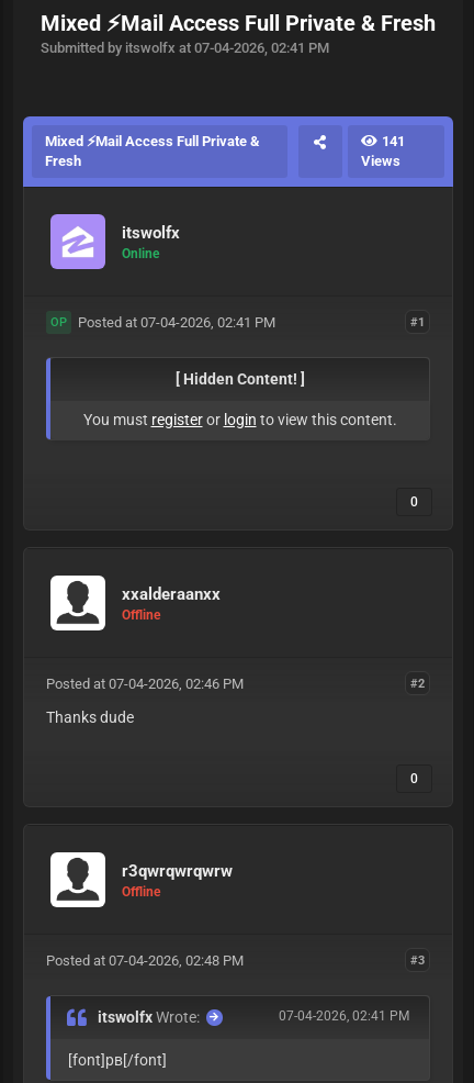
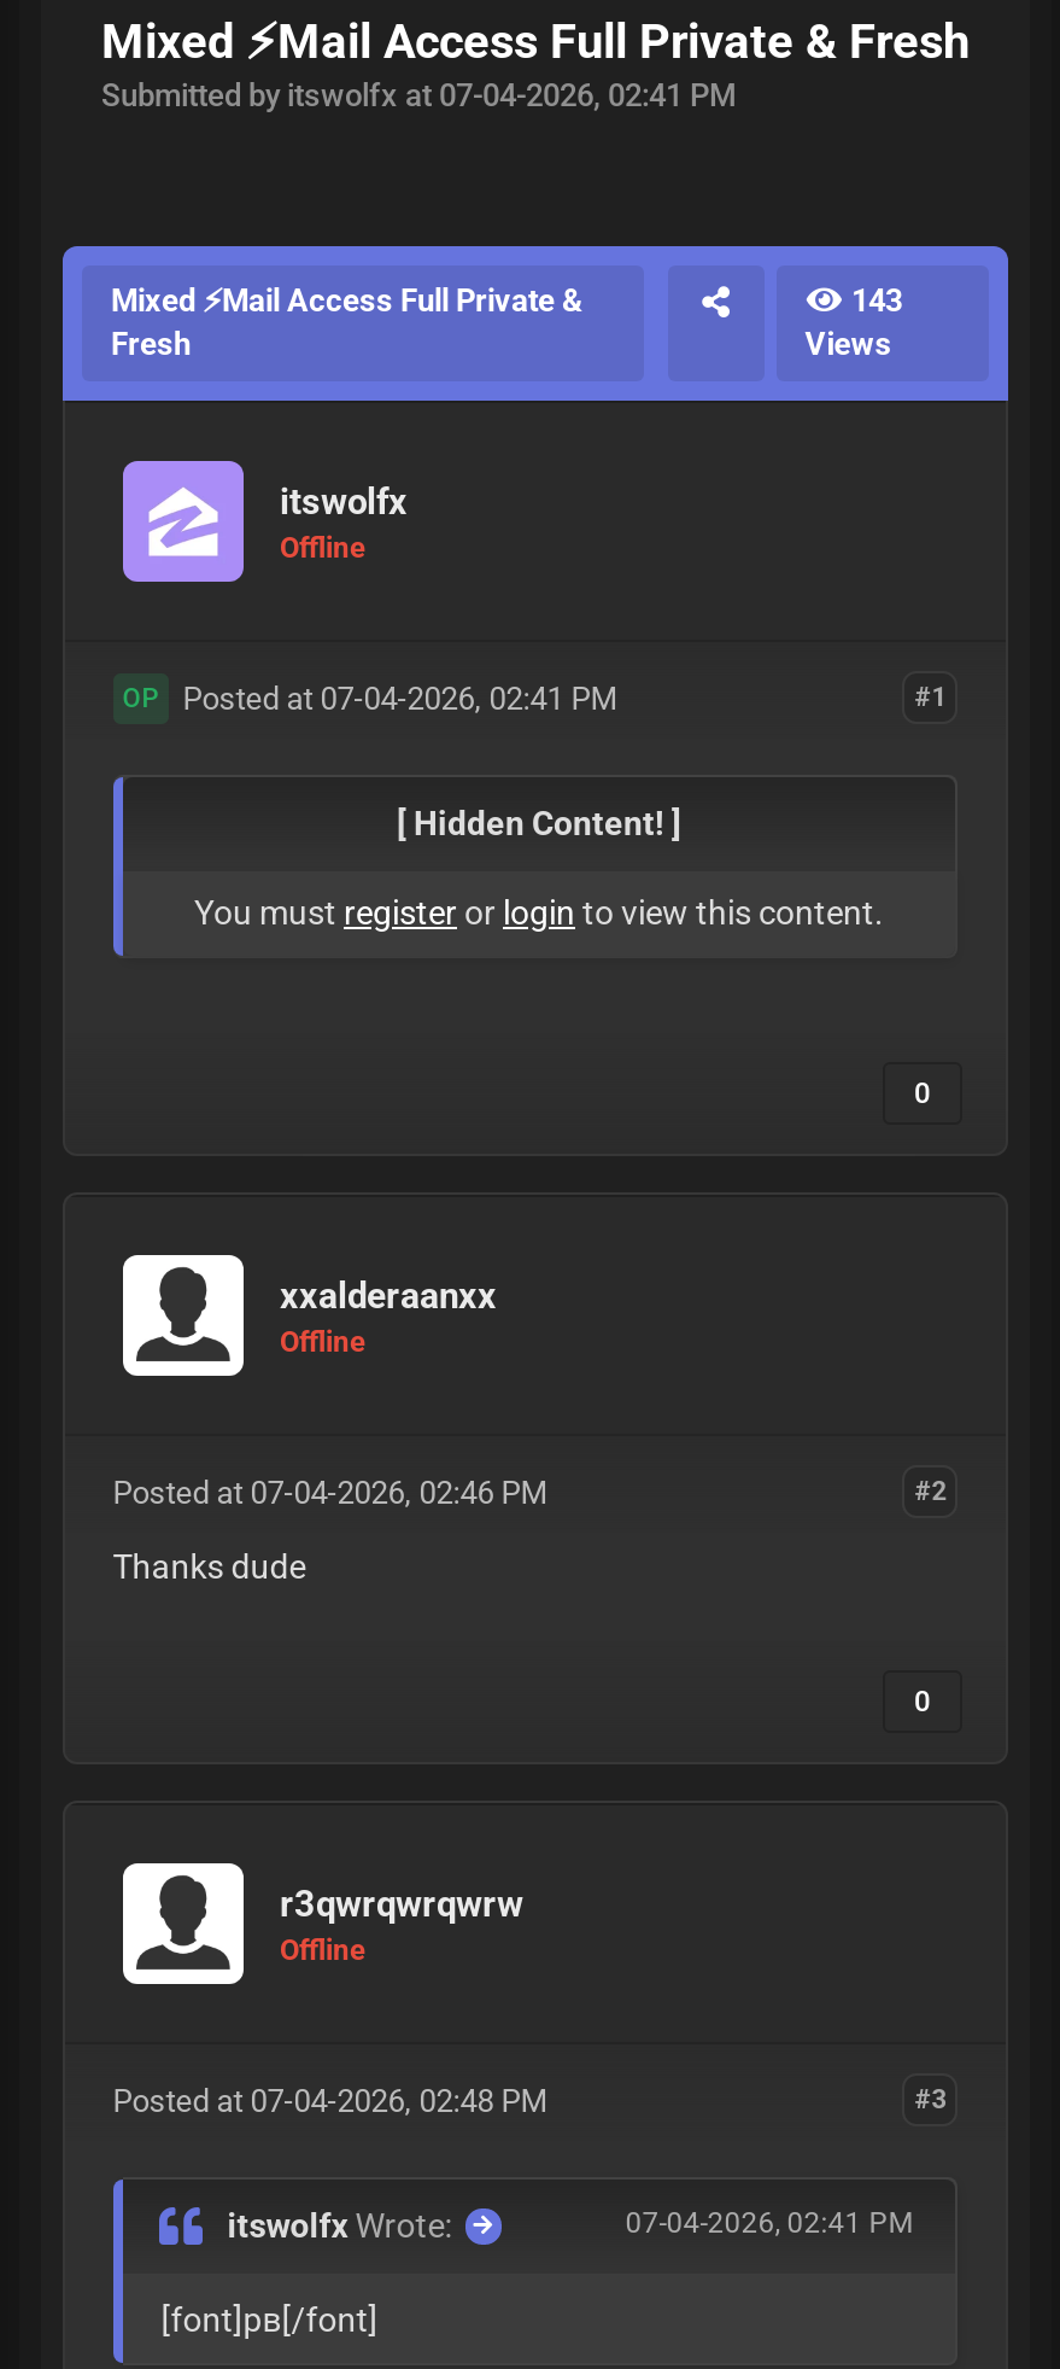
- 141
+ 143

- Online
+ Offline
